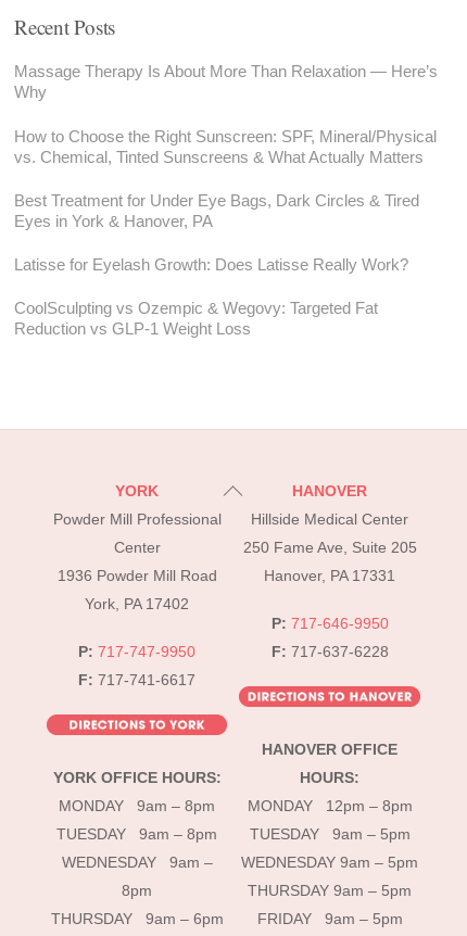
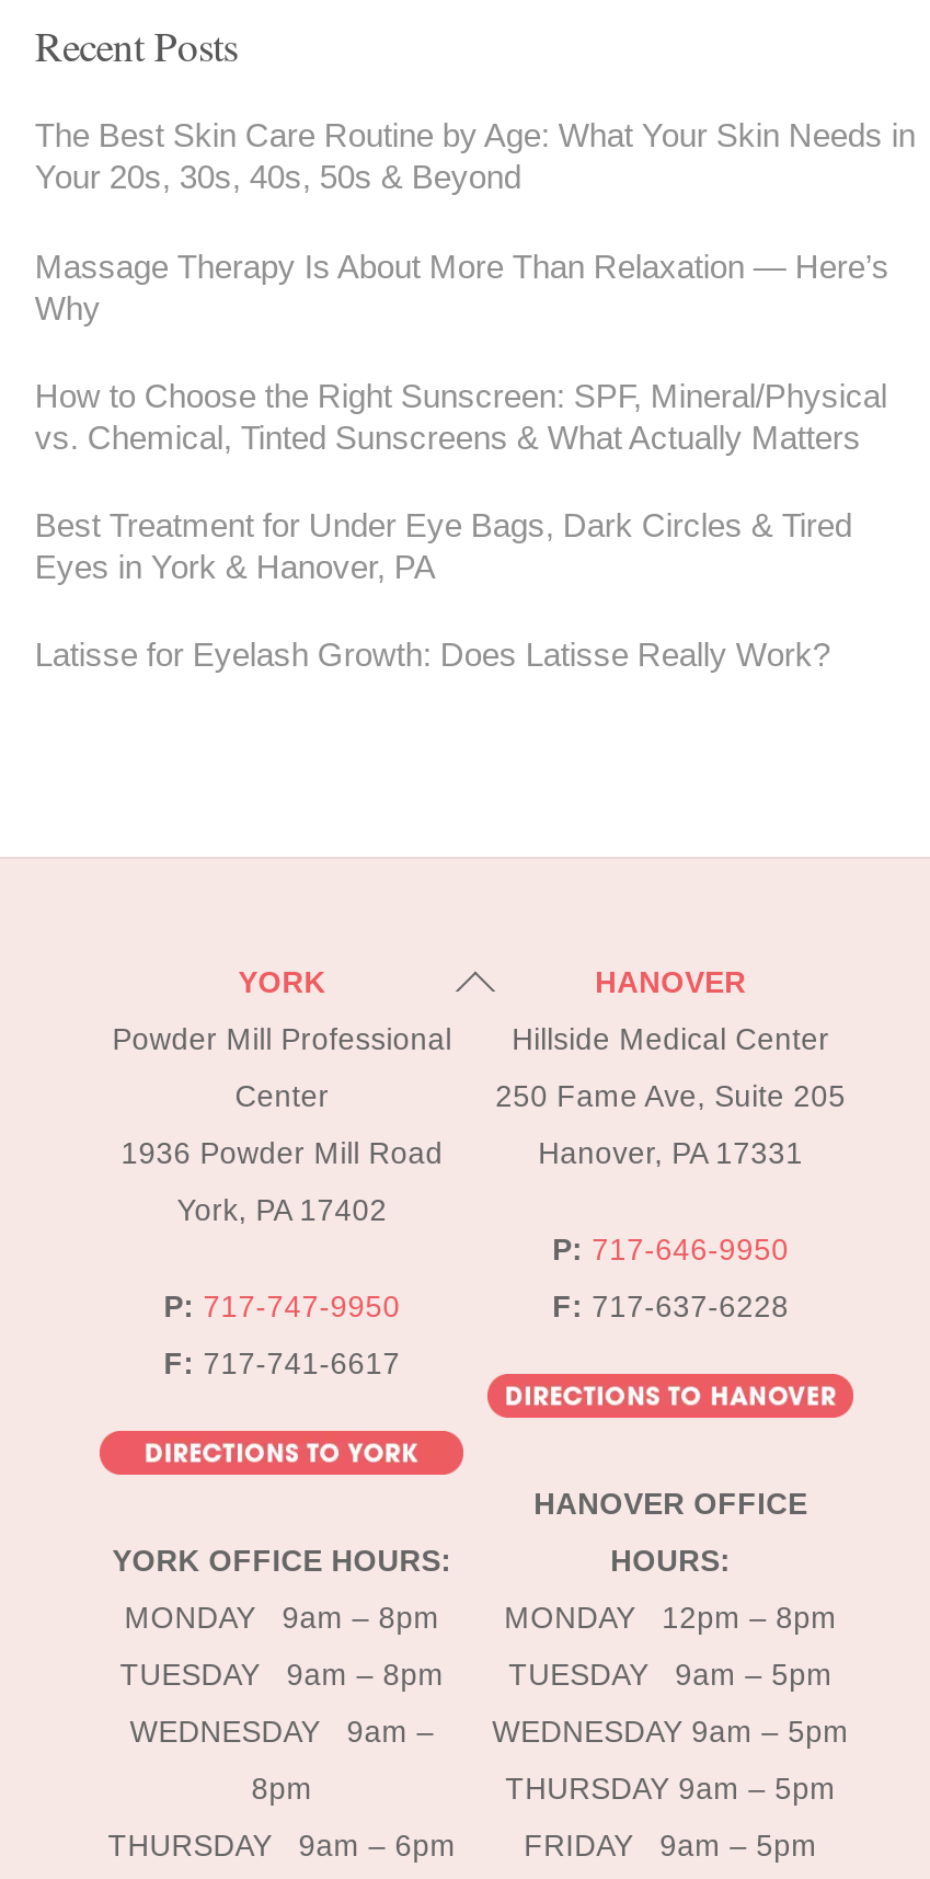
+ The Best Skin Care Routine by Age: What Your Skin Needs in
+ Your 20s, 30s, 40s, 50s & Beyond

moved down: Massage Therapy Is About More Than Relaxation — Here’s | Why | How to Choose the Right Sunscreen: SPF, Mineral/Physical | vs. Chemical, Tinted Sunscreens & What Actually Matters | Best Treatment for Under Eye Bags, Dark Circles & Tired | Eyes in York & Hanover, PA | Latisse for Eyelash Growth: Does Latisse Really Work?

- CoolSculpting vs Ozempic & Wegovy: Targeted Fat
- Reduction vs GLP-1 Weight Loss
